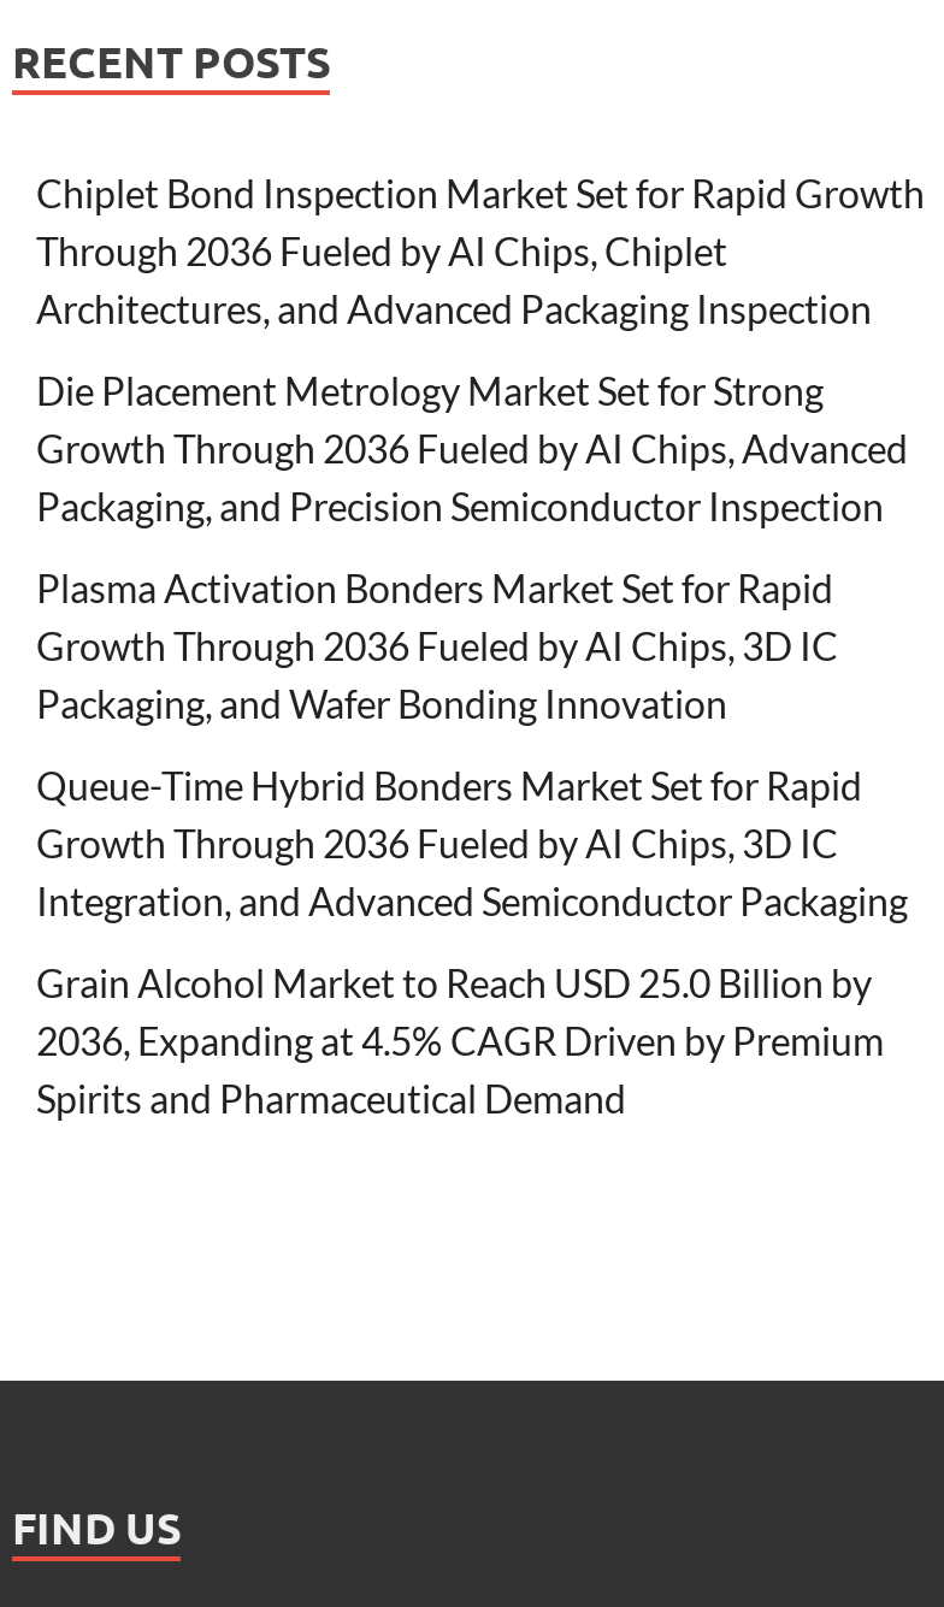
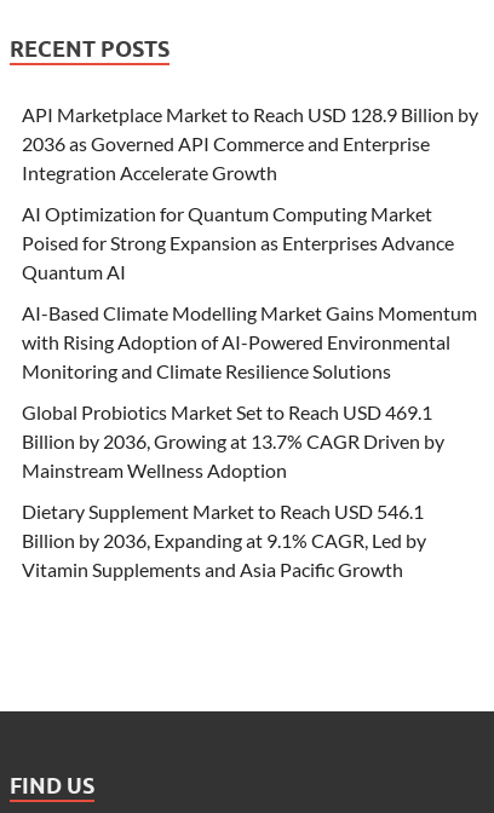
- Chiplet Bond Inspection Market Set for Rapid Growth
- Through 2036 Fueled by AI Chips, Chiplet
- Architectures, and Advanced Packaging Inspection
+ API Marketplace Market to Reach USD 128.9 Billion by
+ 2036 as Governed API Commerce and Enterprise
+ Integration Accelerate Growth

- Die Placement Metrology Market Set for Strong
- Growth Through 2036 Fueled by AI Chips, Advanced
- Packaging, and Precision Semiconductor Inspection
+ AI Optimization for Quantum Computing Market
+ Poised for Strong Expansion as Enterprises Advance
+ Quantum AI

- Plasma Activation Bonders Market Set for Rapid
- Growth Through 2036 Fueled by AI Chips, 3D IC
- Packaging, and Wafer Bonding Innovation
+ AI-Based Climate Modelling Market Gains Momentum
+ with Rising Adoption of AI-Powered Environmental
+ Monitoring and Climate Resilience Solutions

- Queue-Time Hybrid Bonders Market Set for Rapid
- Growth Through 2036 Fueled by AI Chips, 3D IC
- Integration, and Advanced Semiconductor Packaging
+ Global Probiotics Market Set to Reach USD 469.1
+ Billion by 2036, Growing at 13.7% CAGR Driven by
+ Mainstream Wellness Adoption

- Grain Alcohol Market to Reach USD 25.0 Billion by
- 2036, Expanding at 4.5% CAGR Driven by Premium
- Spirits and Pharmaceutical Demand
+ Dietary Supplement Market to Reach USD 546.1
+ Billion by 2036, Expanding at 9.1% CAGR, Led by
+ Vitamin Supplements and Asia Pacific Growth
